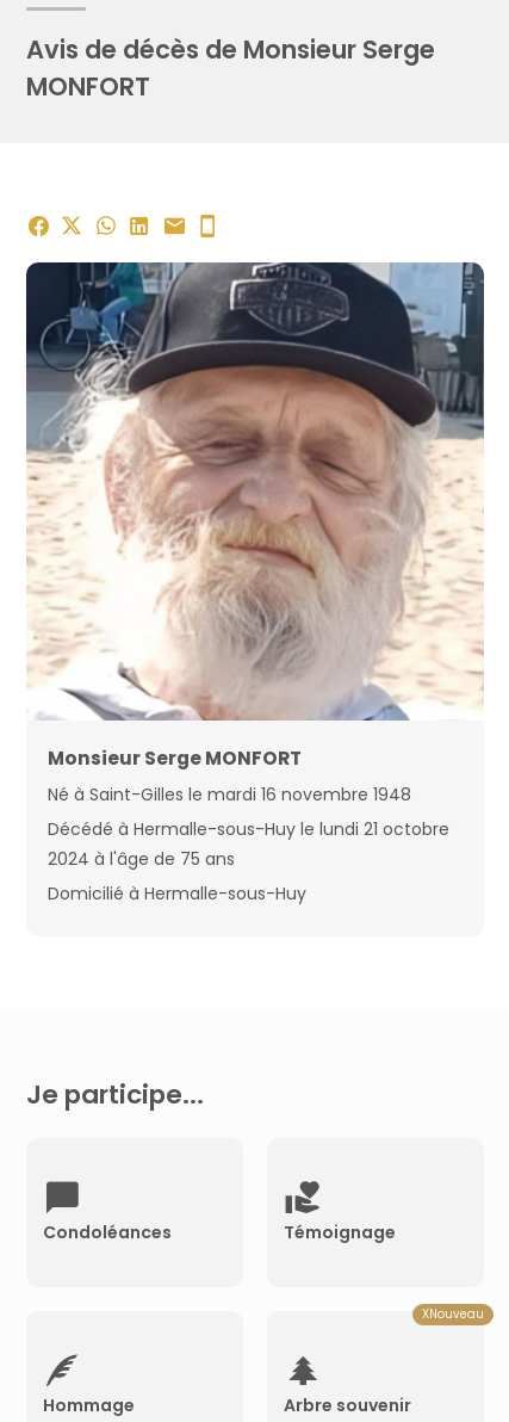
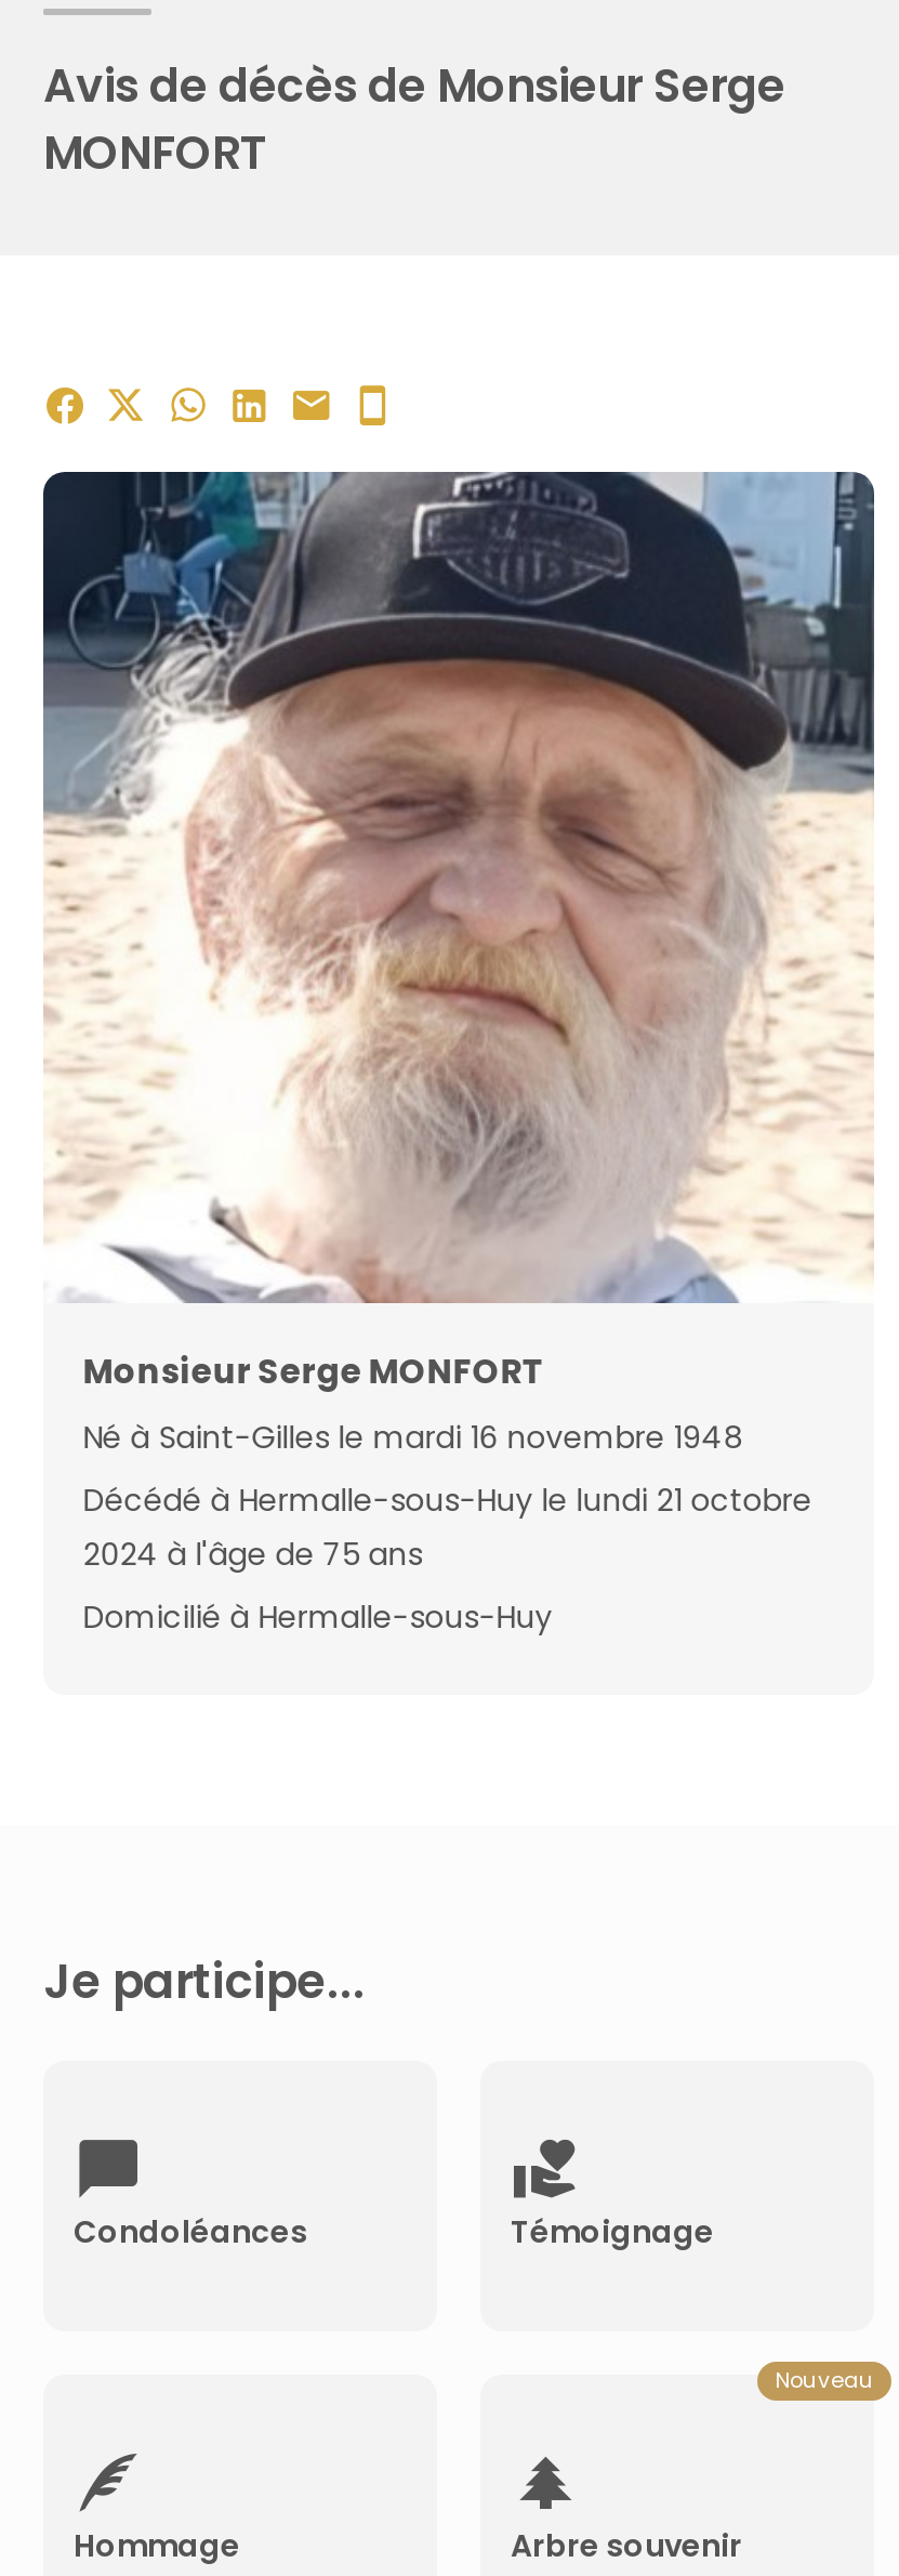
- XNouveau
+ Nouveau
